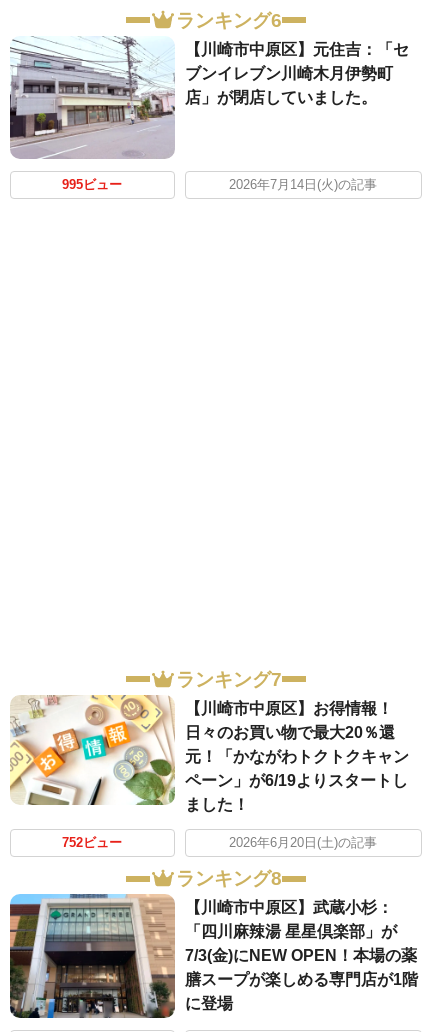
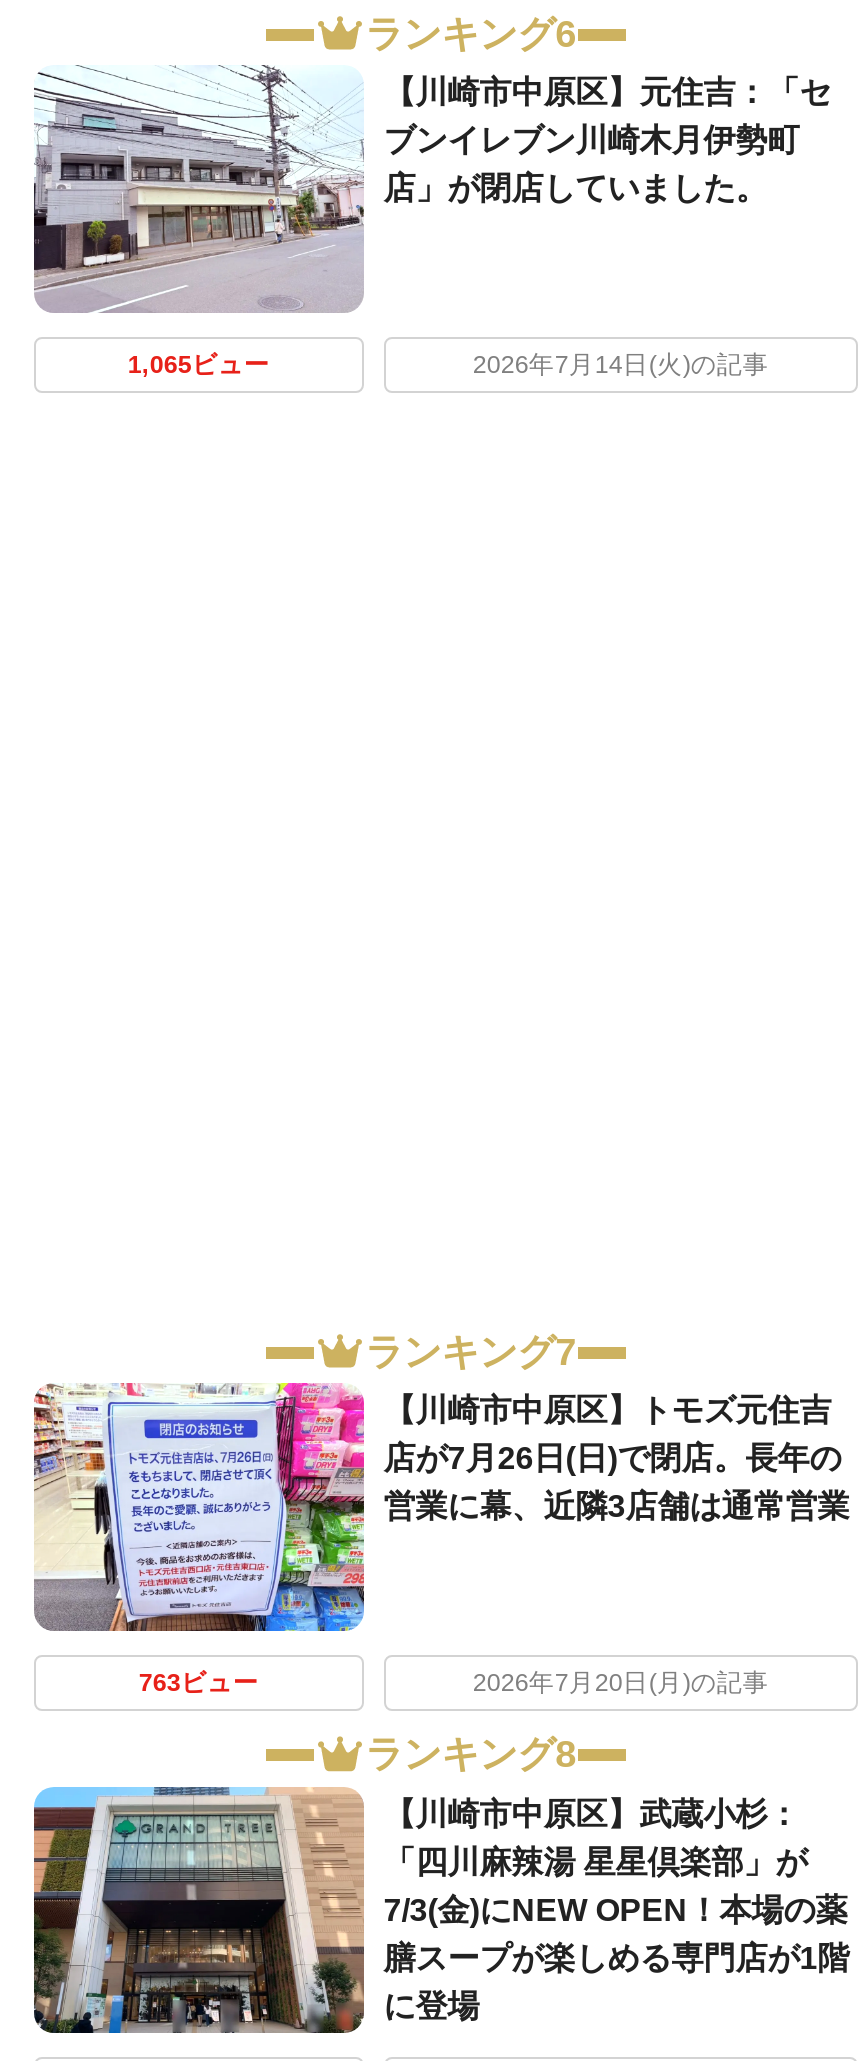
- 995ビュー
+ 1,065ビュー

- [image]
- 【川崎市中原区】お得情報！
- 日々のお買い物で最大20％還
- 元！「かながわトクトクキャン
- ペーン」が6/19よりスタートし
- ました！
+ [image]
+ 【川崎市中原区】トモズ元住吉
+ 店が7月26日(日)で閉店。長年の
+ 営業に幕、近隣3店舗は通常営業

- 752ビュー
- 2026年6月20日(土)の記事
+ 763ビュー
+ 2026年7月20日(月)の記事
